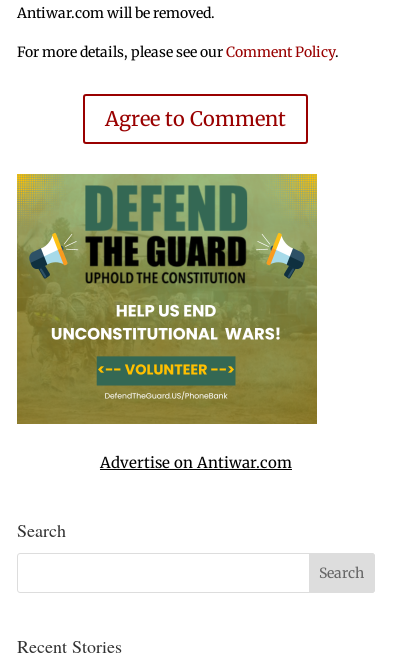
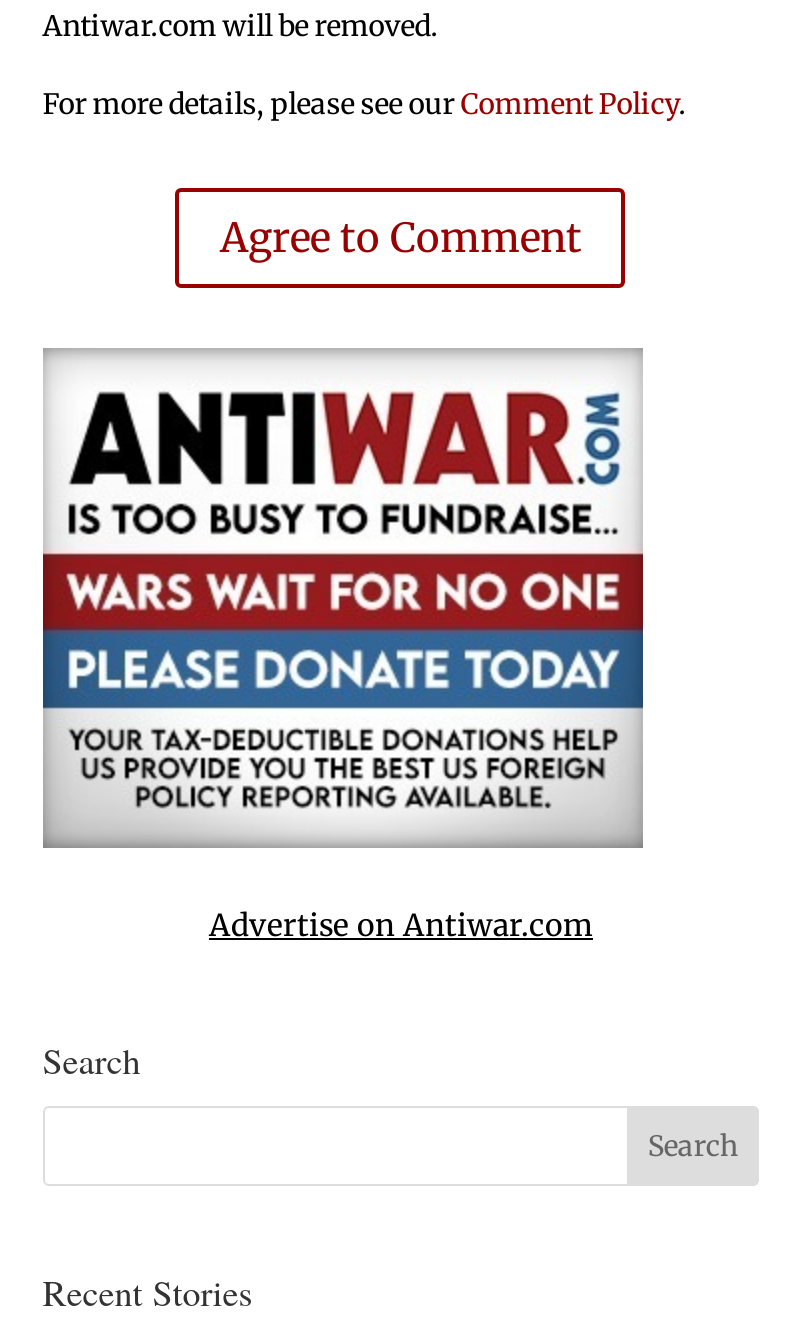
- [image]
+ [image]
